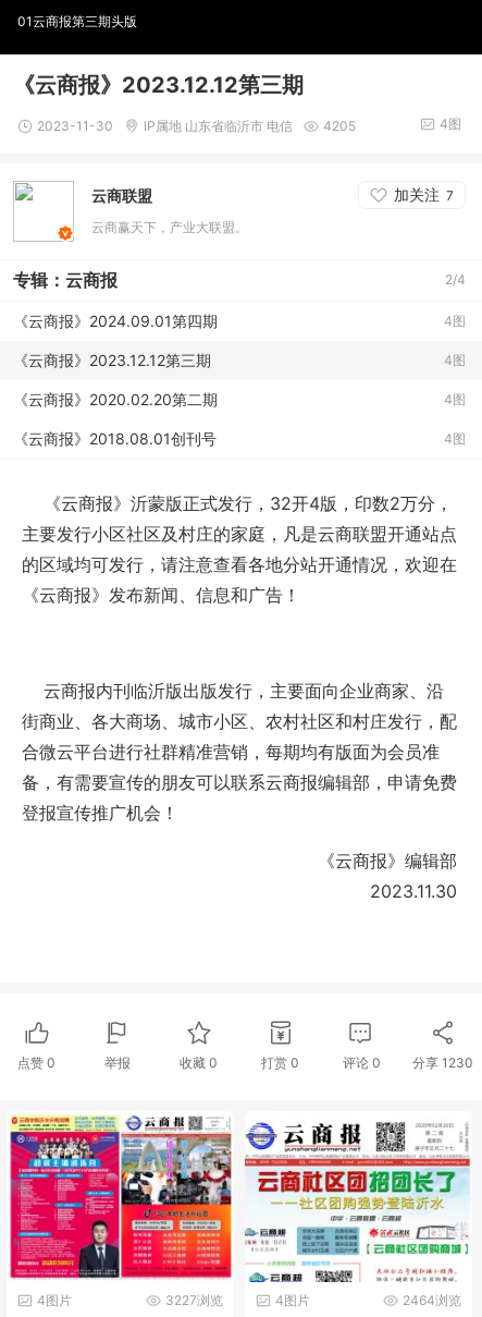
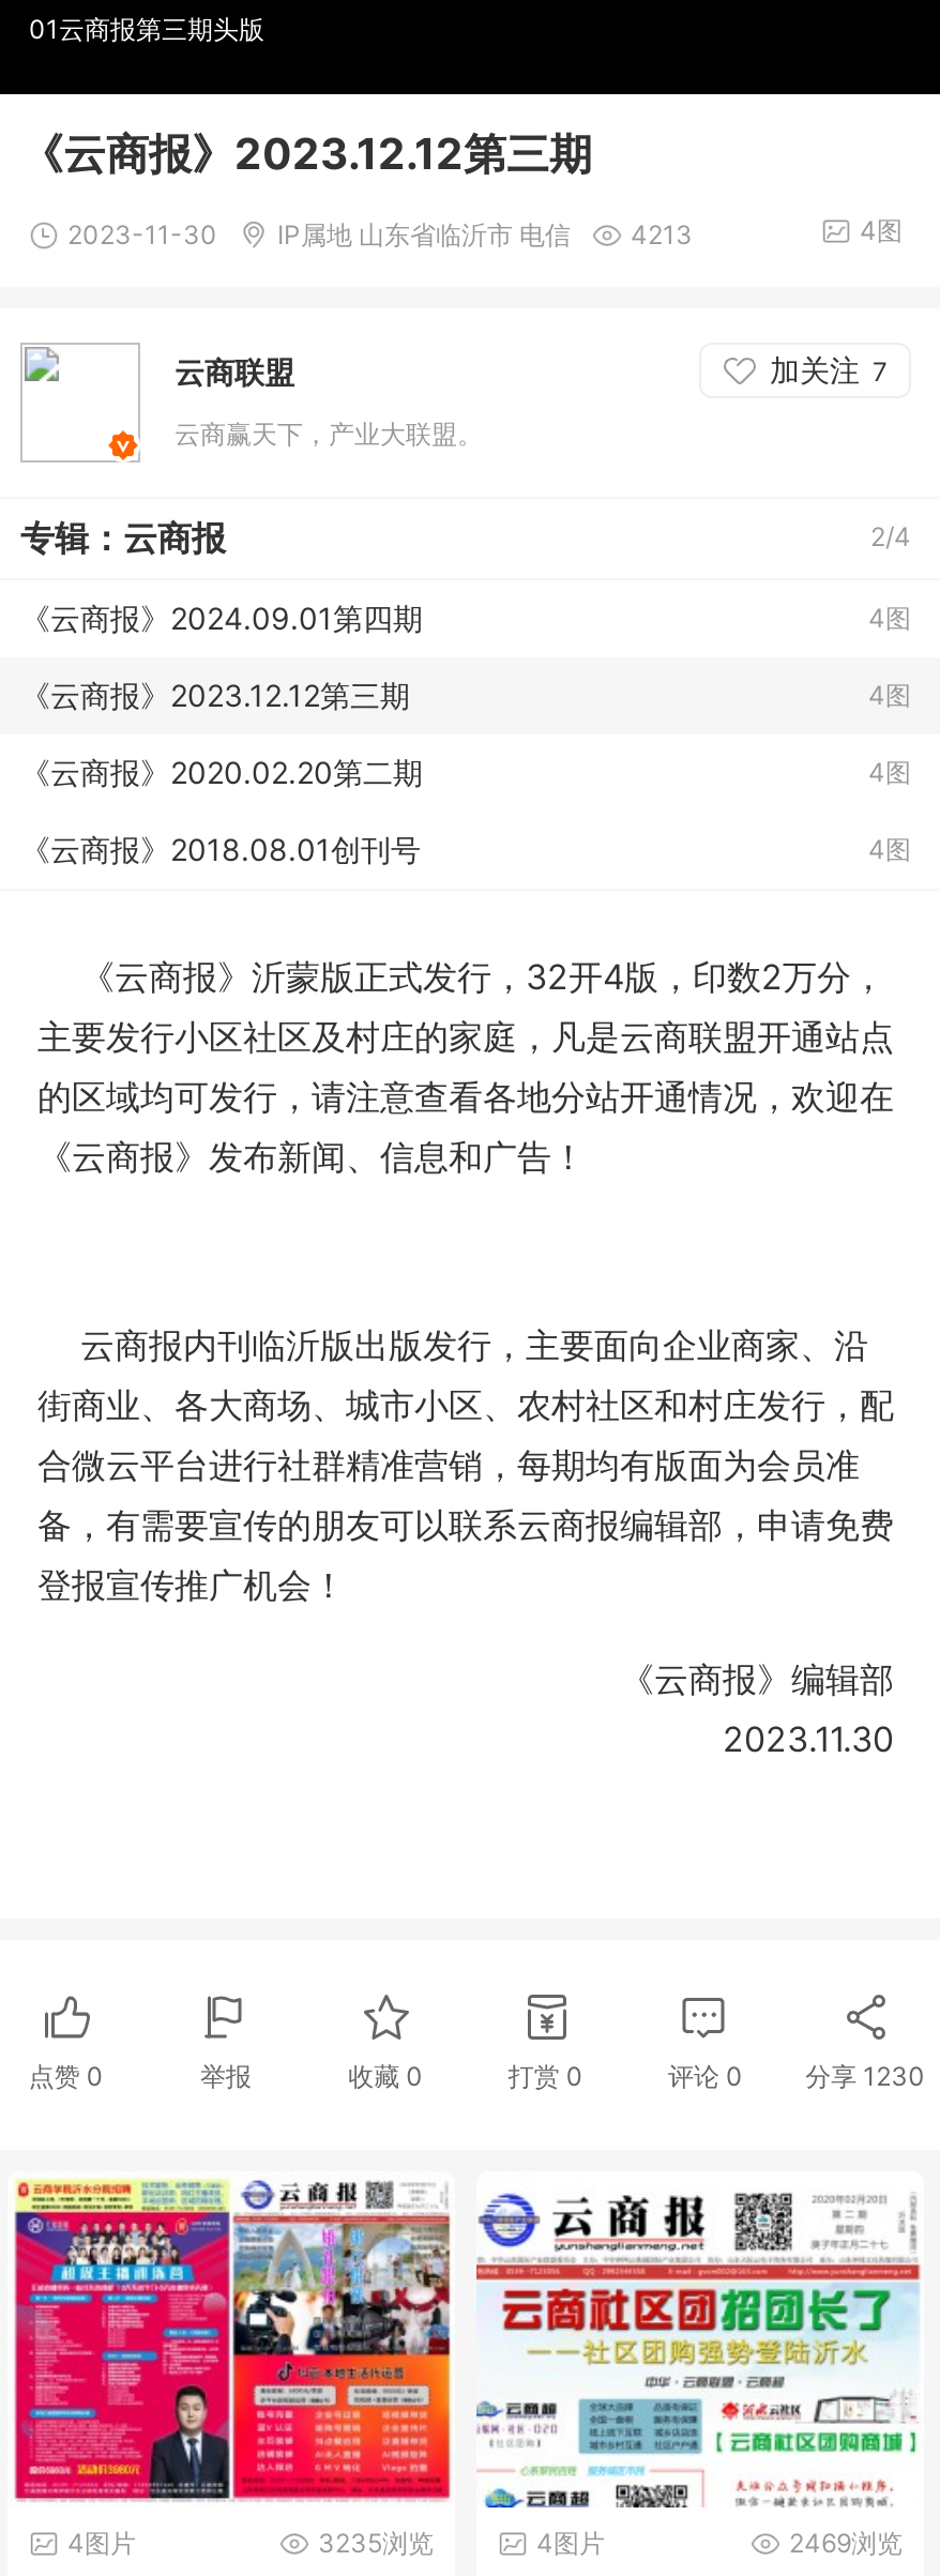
- 2023-11-30 IP属地 山东省临沂市 电信 4205
+ 2023-11-30 IP属地 山东省临沂市 电信 4213

- 3227浏览
+ 3235浏览

- 2464浏览
+ 2469浏览
